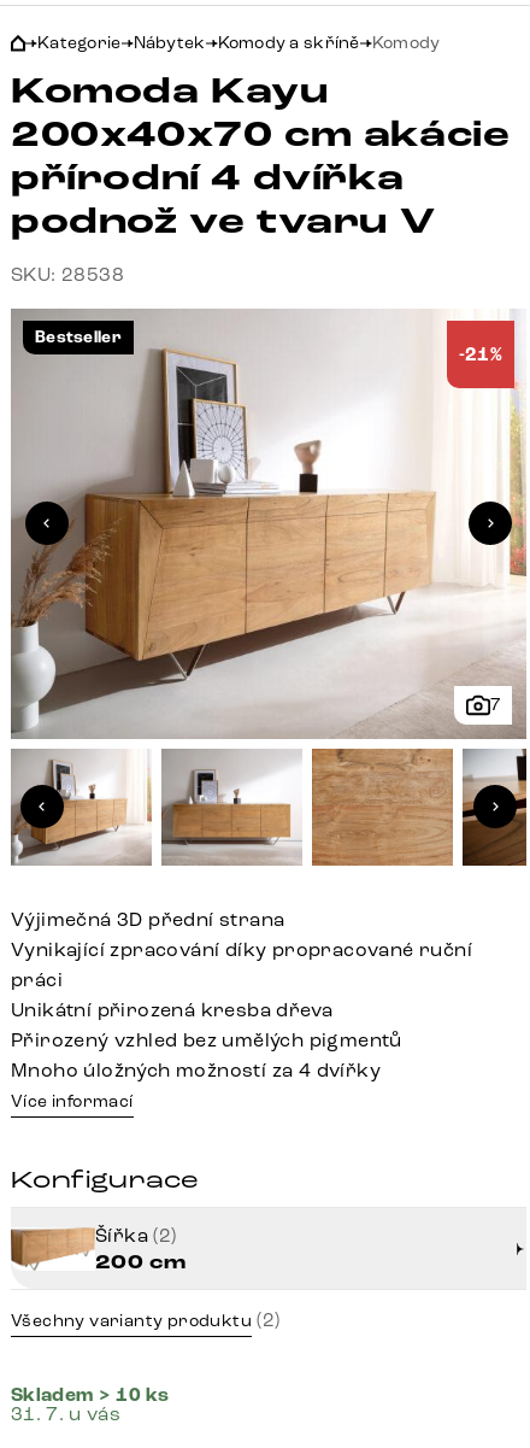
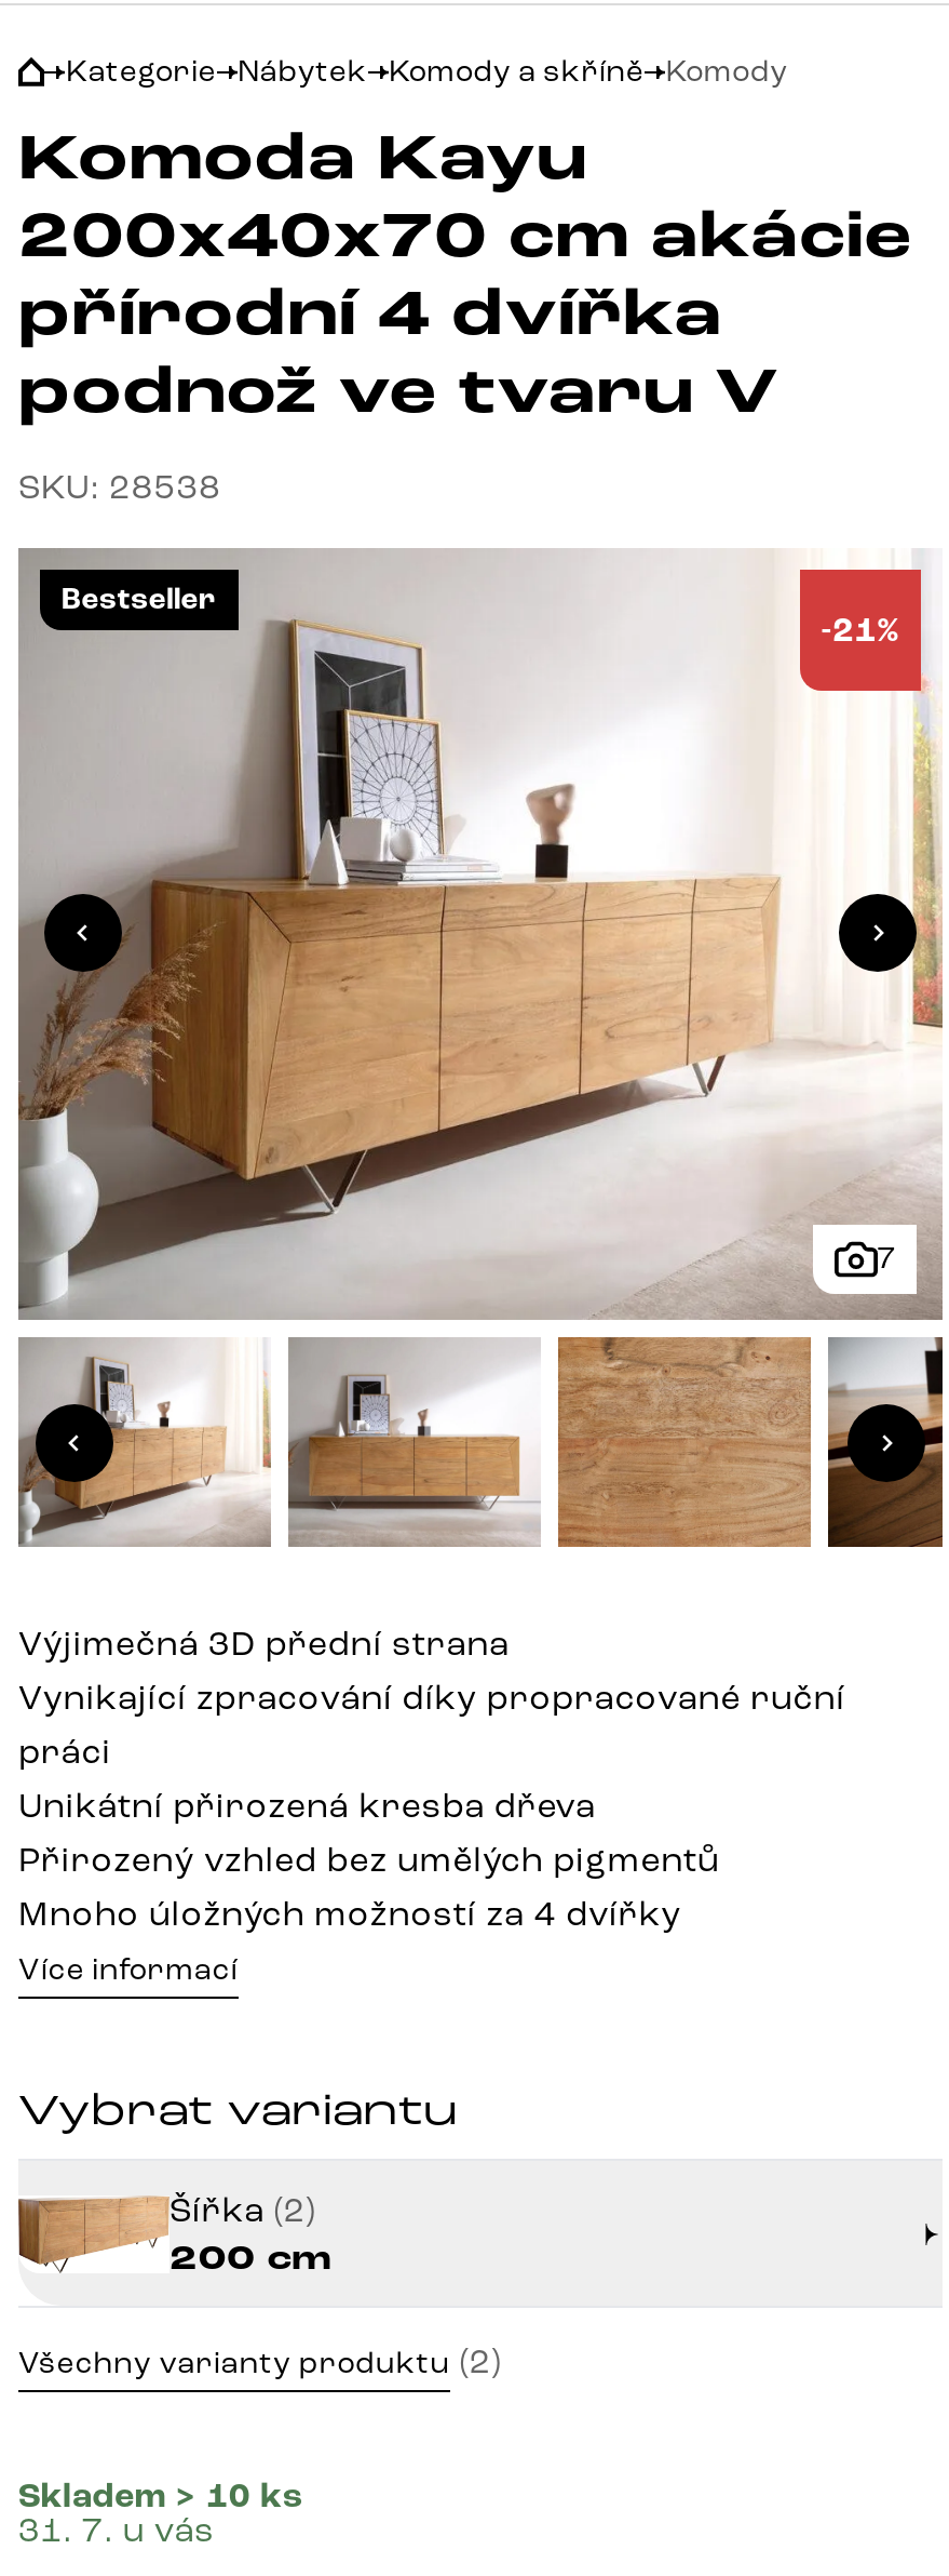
- Konfigurace
+ Vybrat variantu
